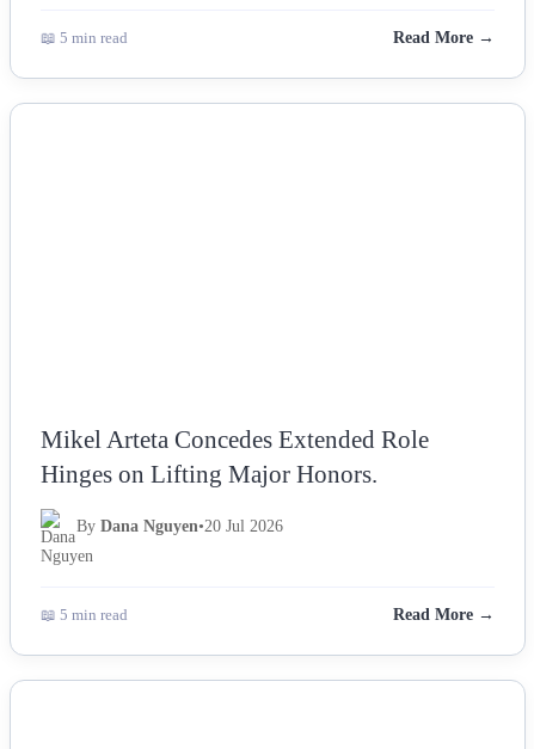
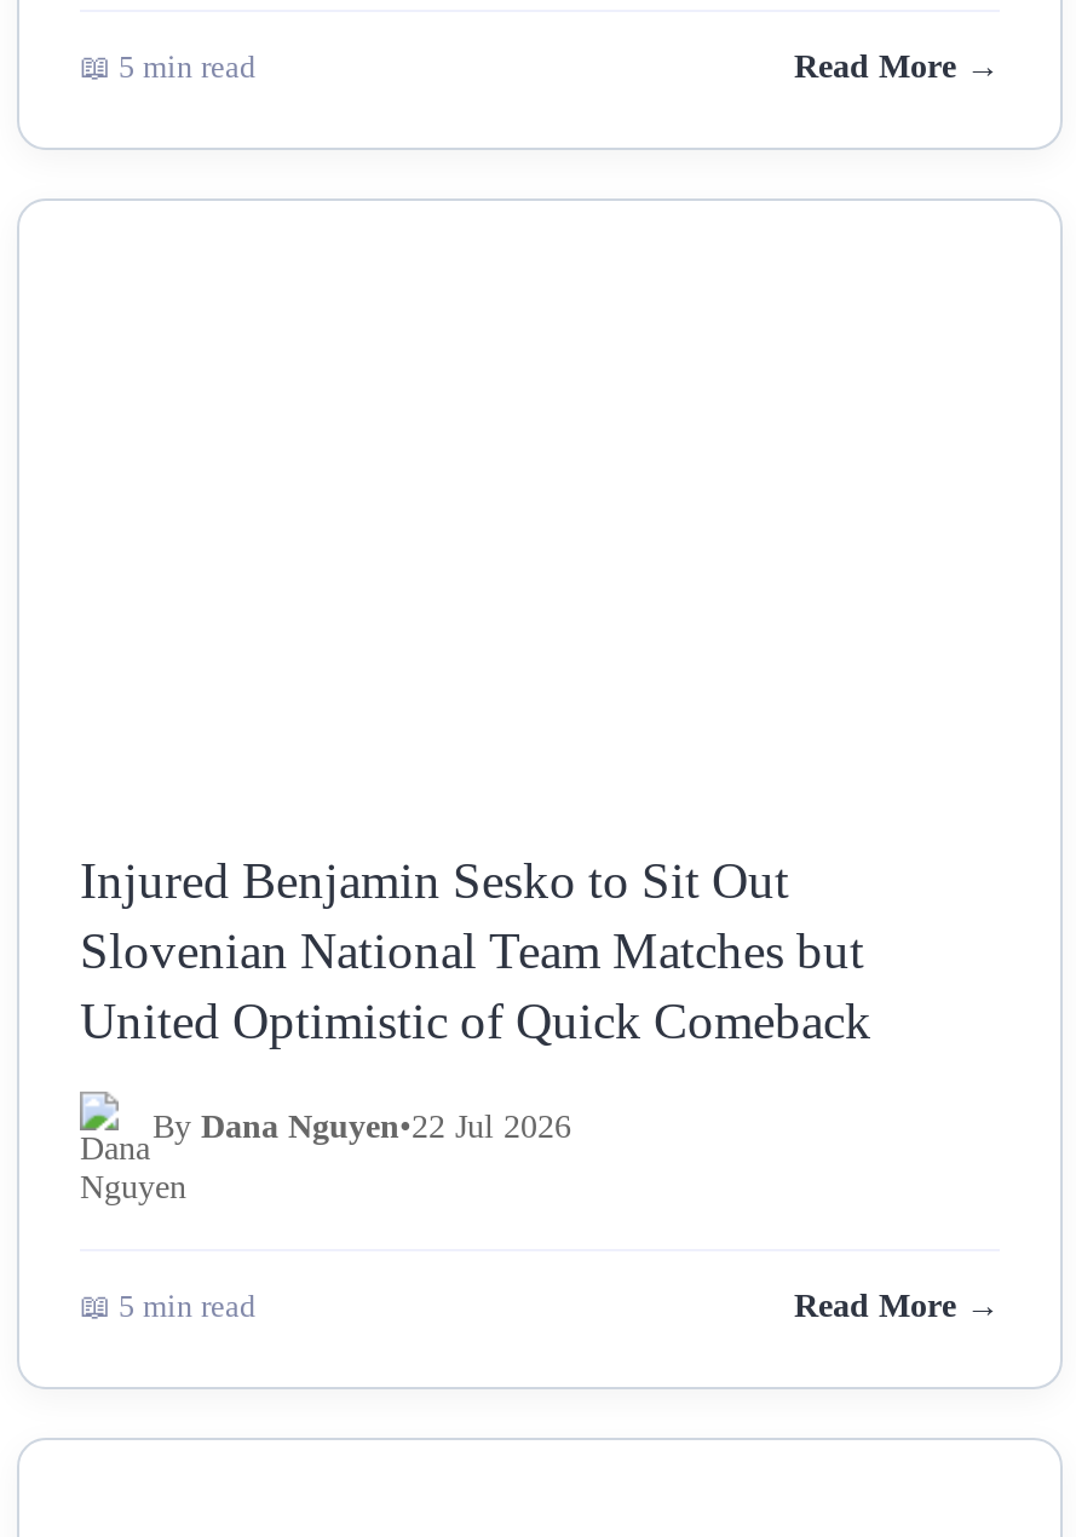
- Mikel Arteta Concedes Extended Role
- Hinges on Lifting Major Honors.
+ Injured Benjamin Sesko to Sit Out
+ Slovenian National Team Matches but
+ United Optimistic of Quick Comeback

- By Dana Nguyen•20 Jul 2026
+ By Dana Nguyen•22 Jul 2026
